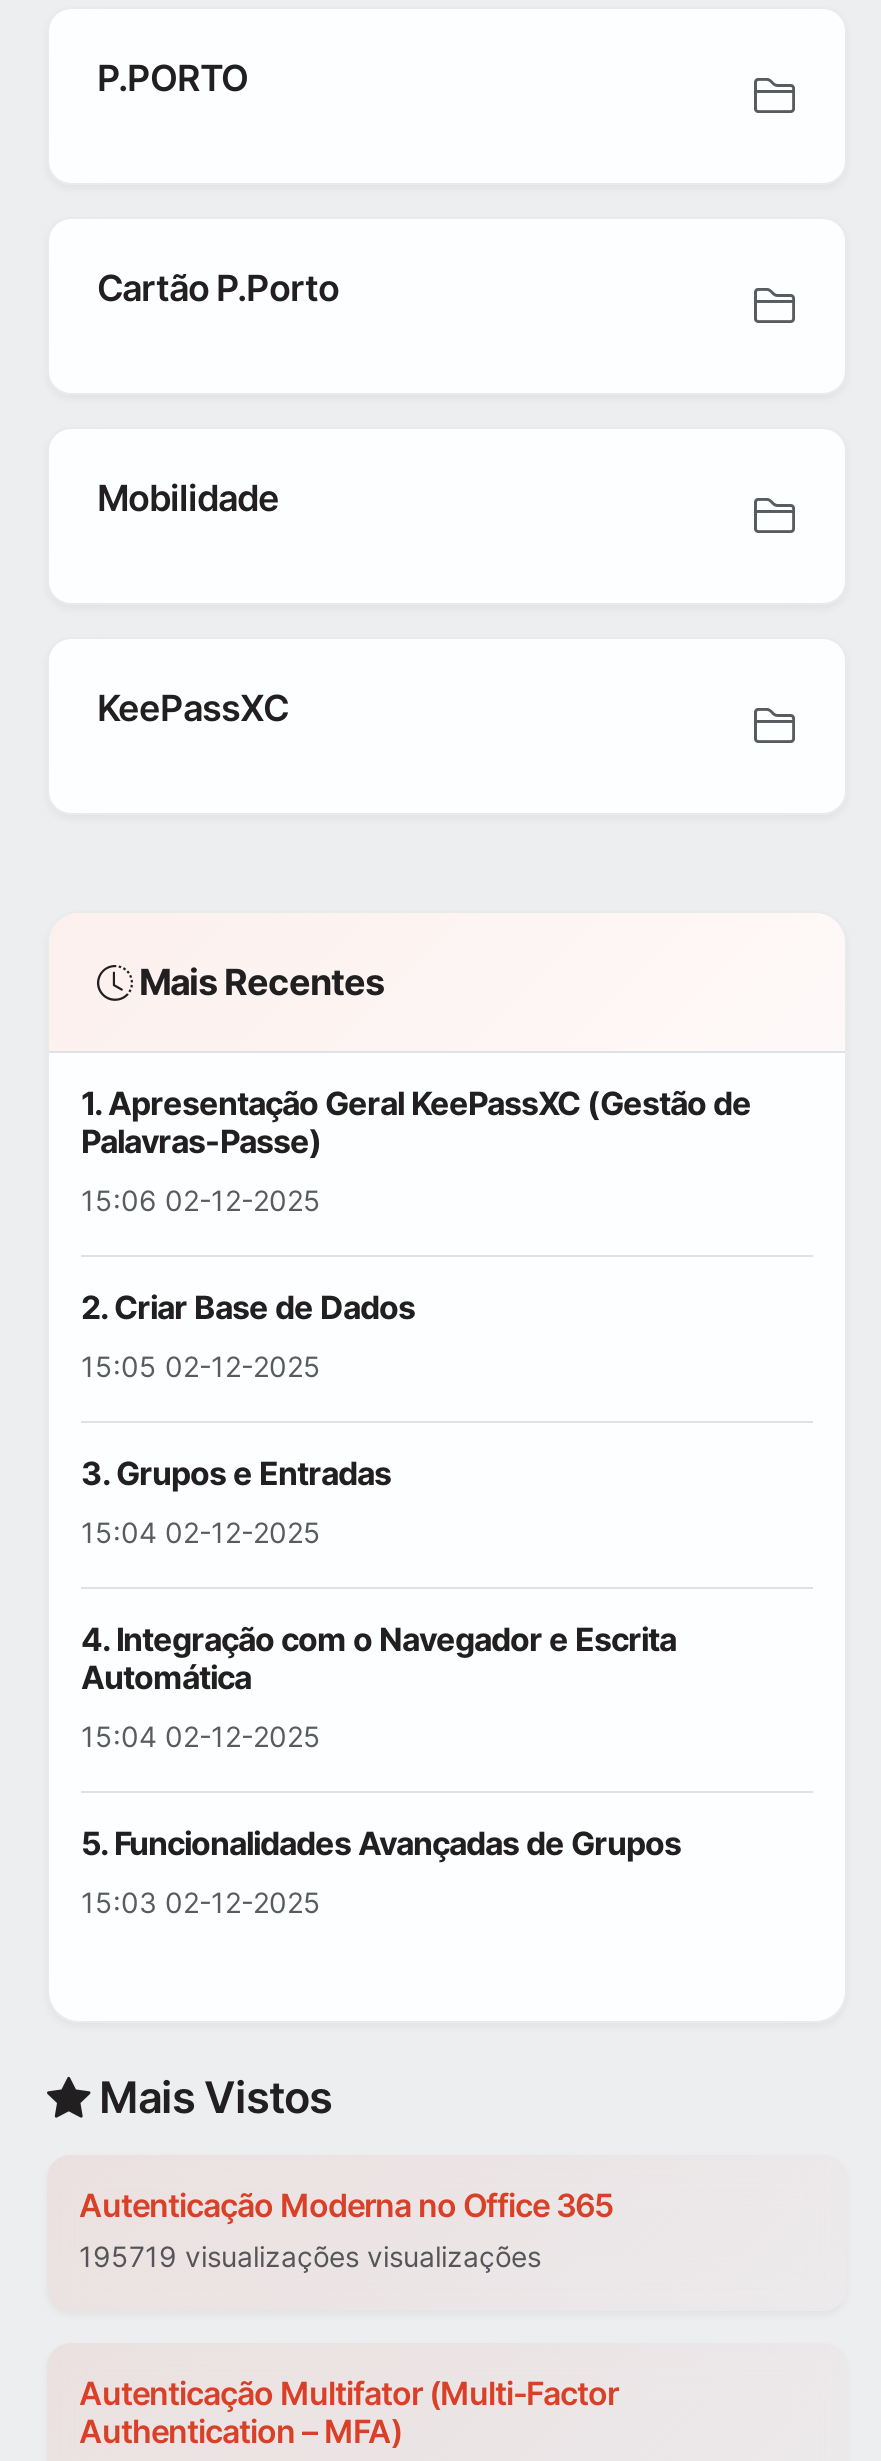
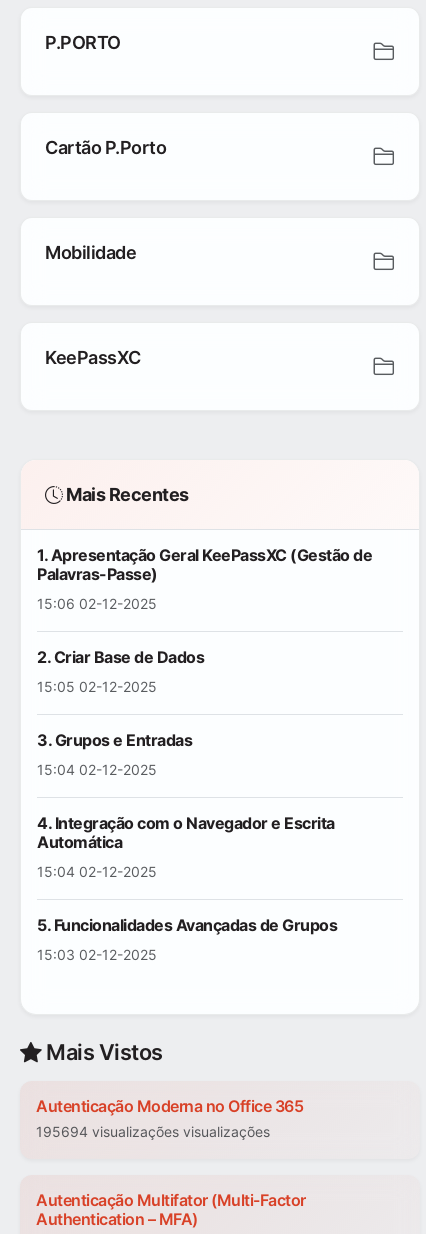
- 195719 visualizações visualizações
+ 195694 visualizações visualizações
